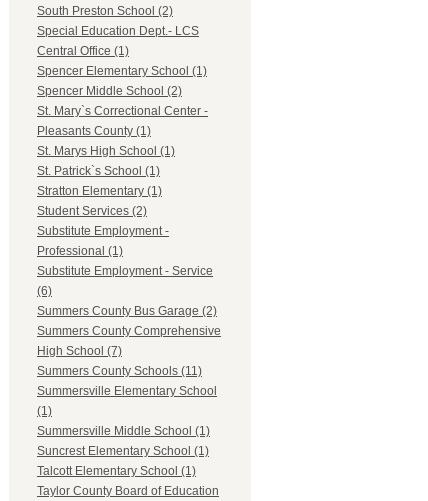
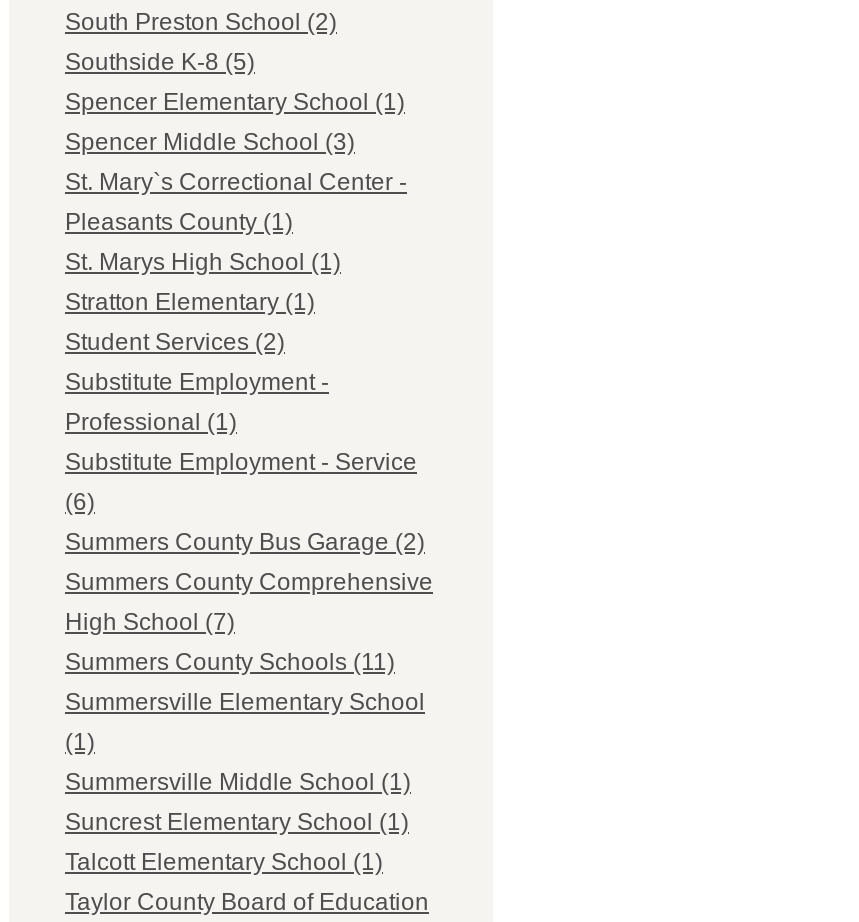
- Special Education Dept.- LCS
- Central Office (1)
+ Southside K-8 (5)

- Spencer Middle School (2)
+ Spencer Middle School (3)

- St. Patrick`s School (1)
